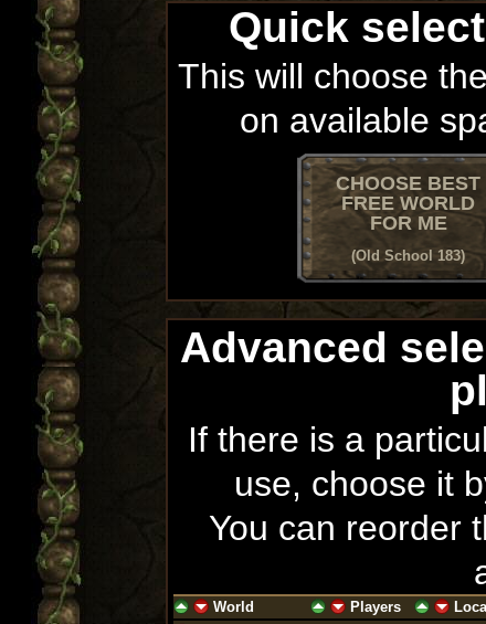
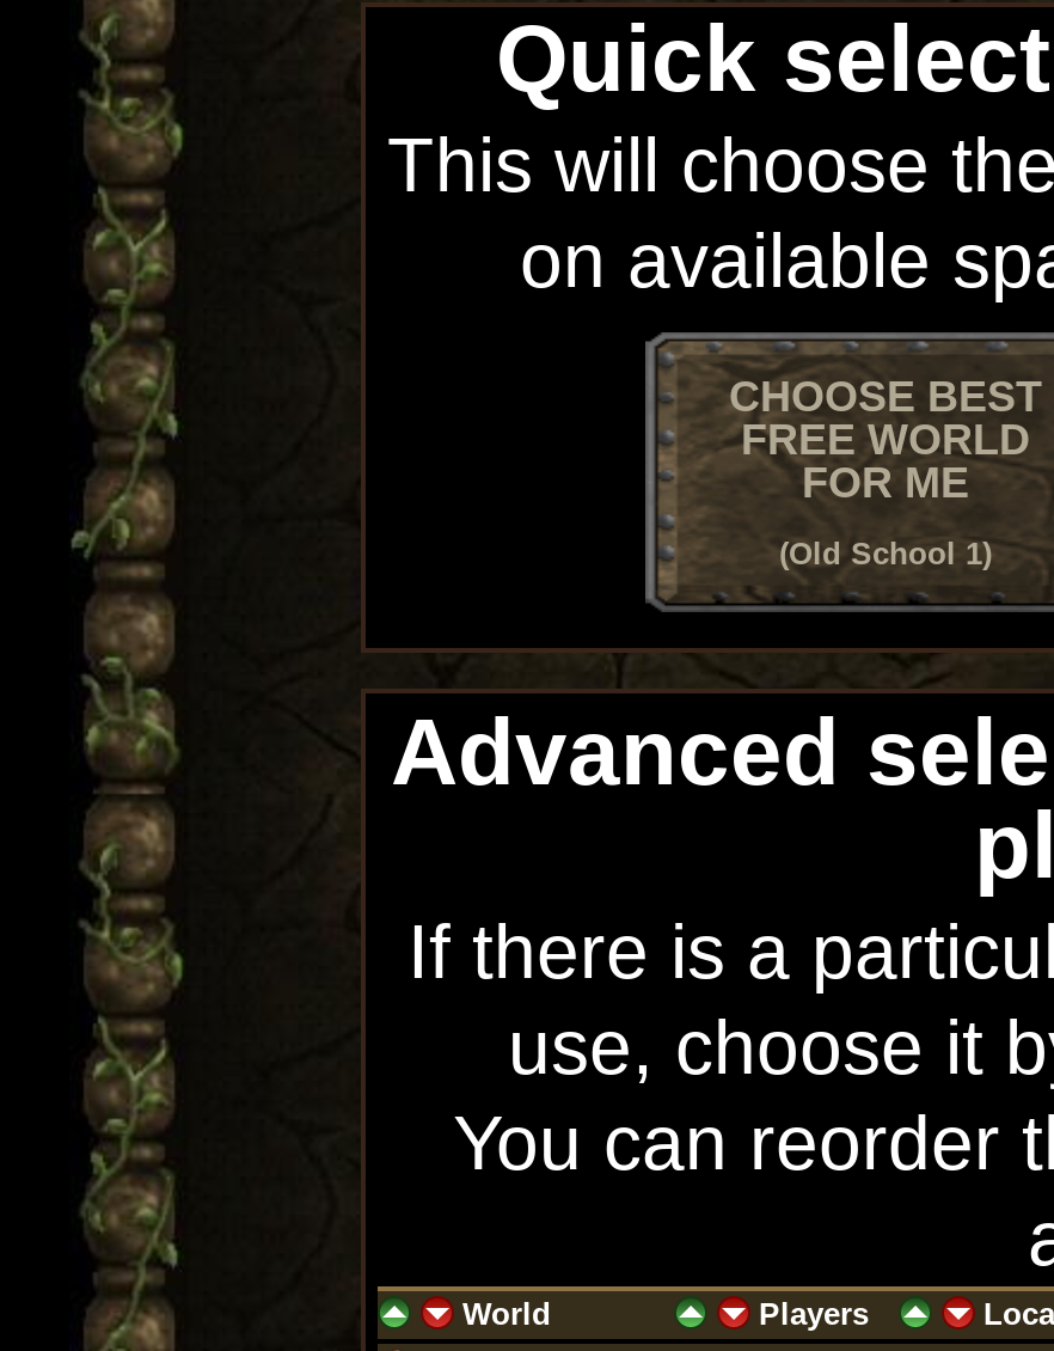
- (Old School 183)
+ (Old School 1)
